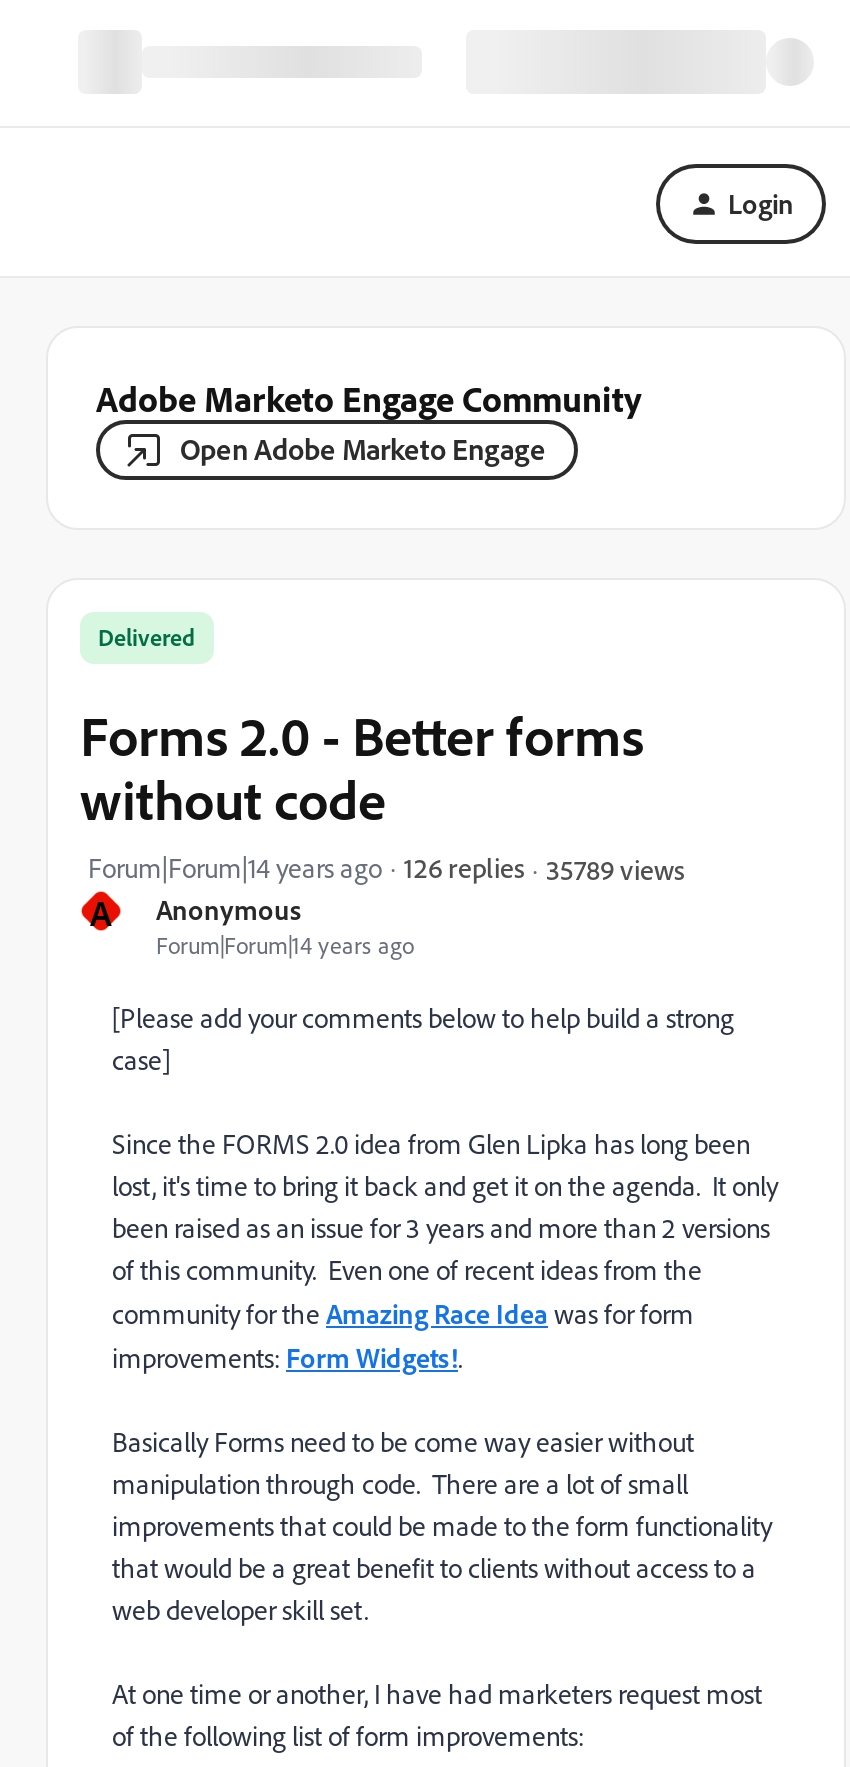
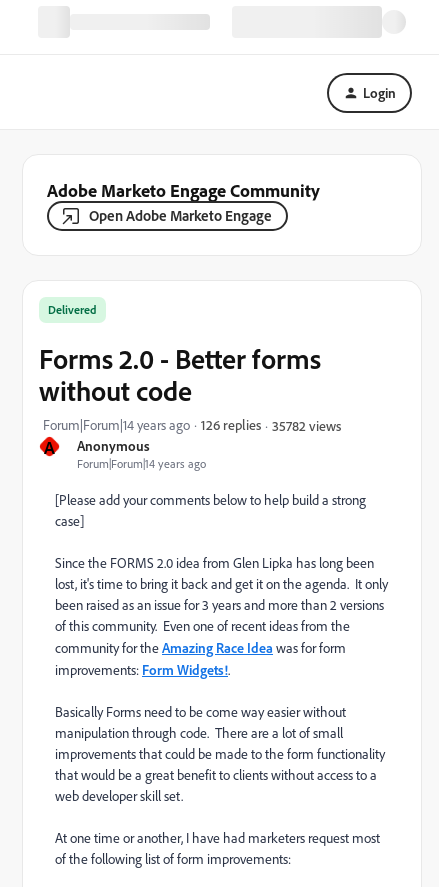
- 35789 views
+ 35782 views
